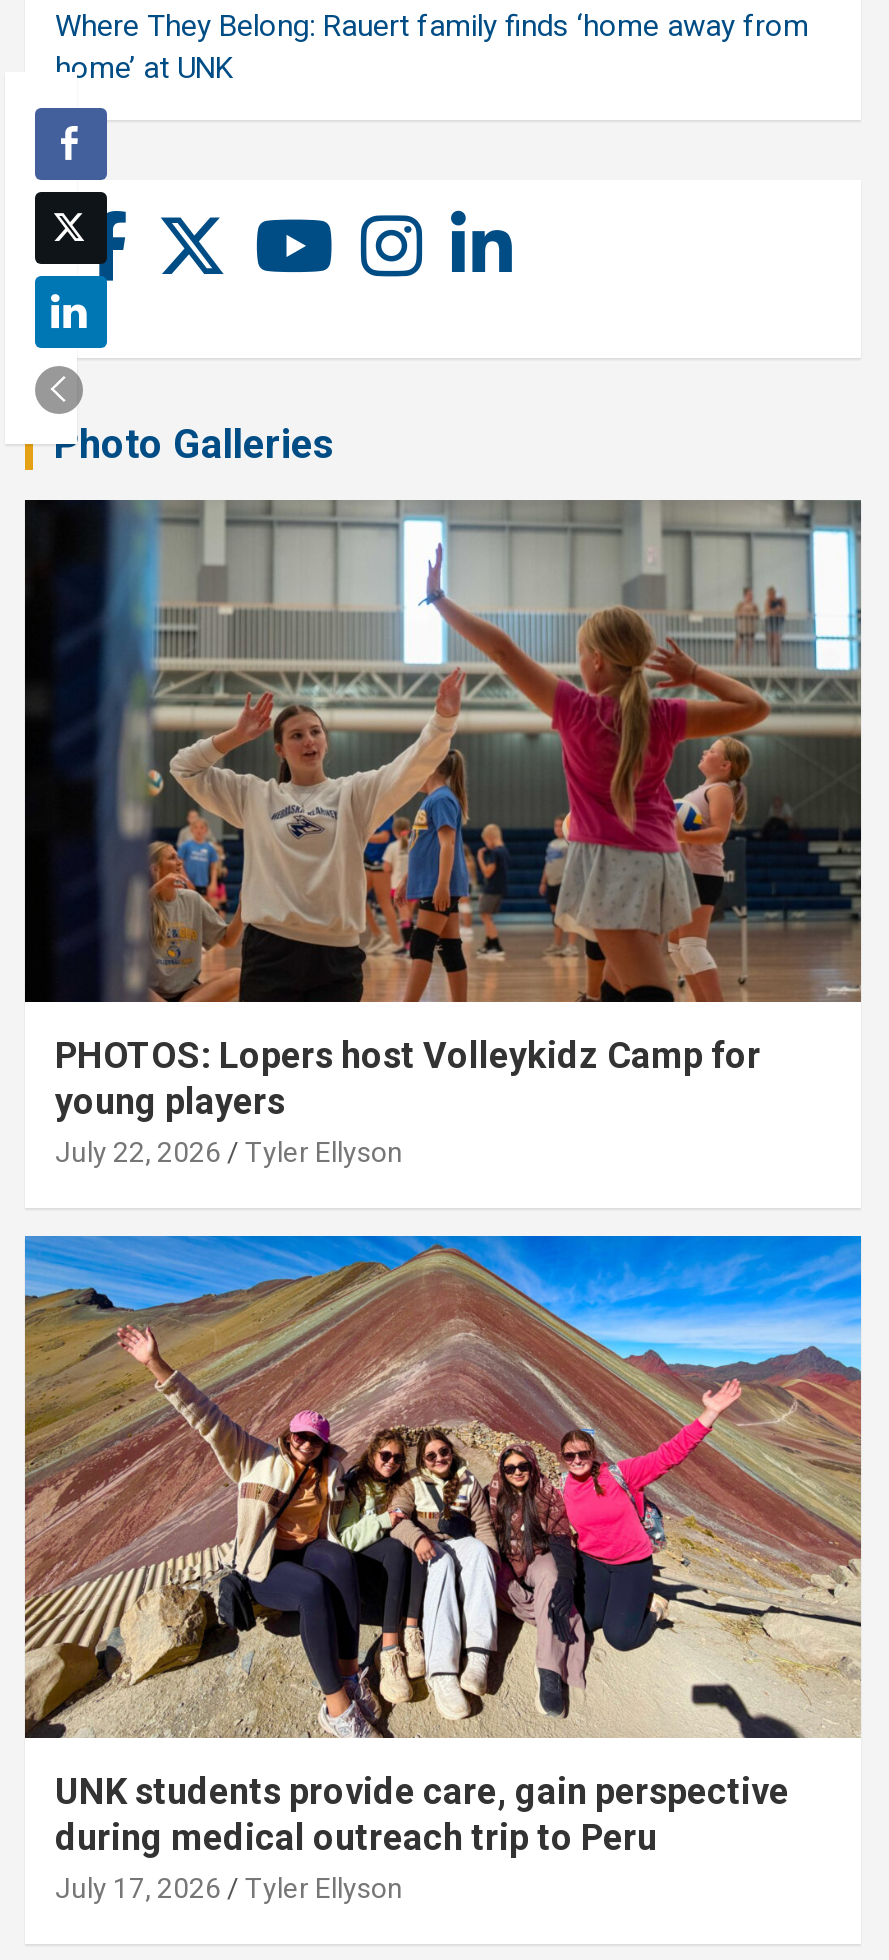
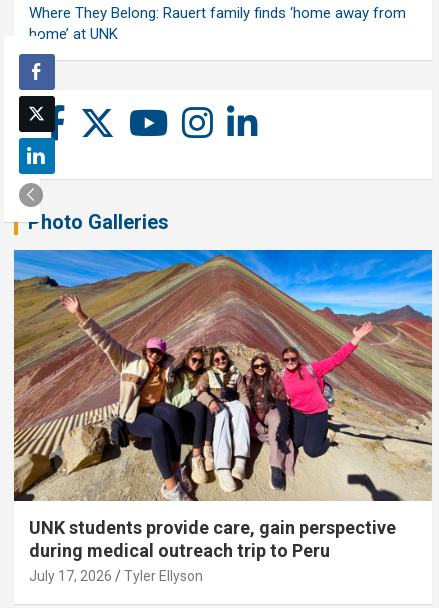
- [image]
- PHOTOS: Lopers host Volleykidz Camp for
- young players
- July 22, 2026
- Tyler Ellyson
